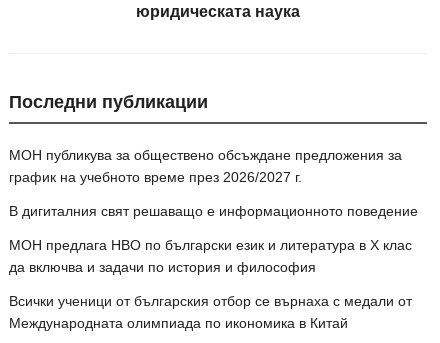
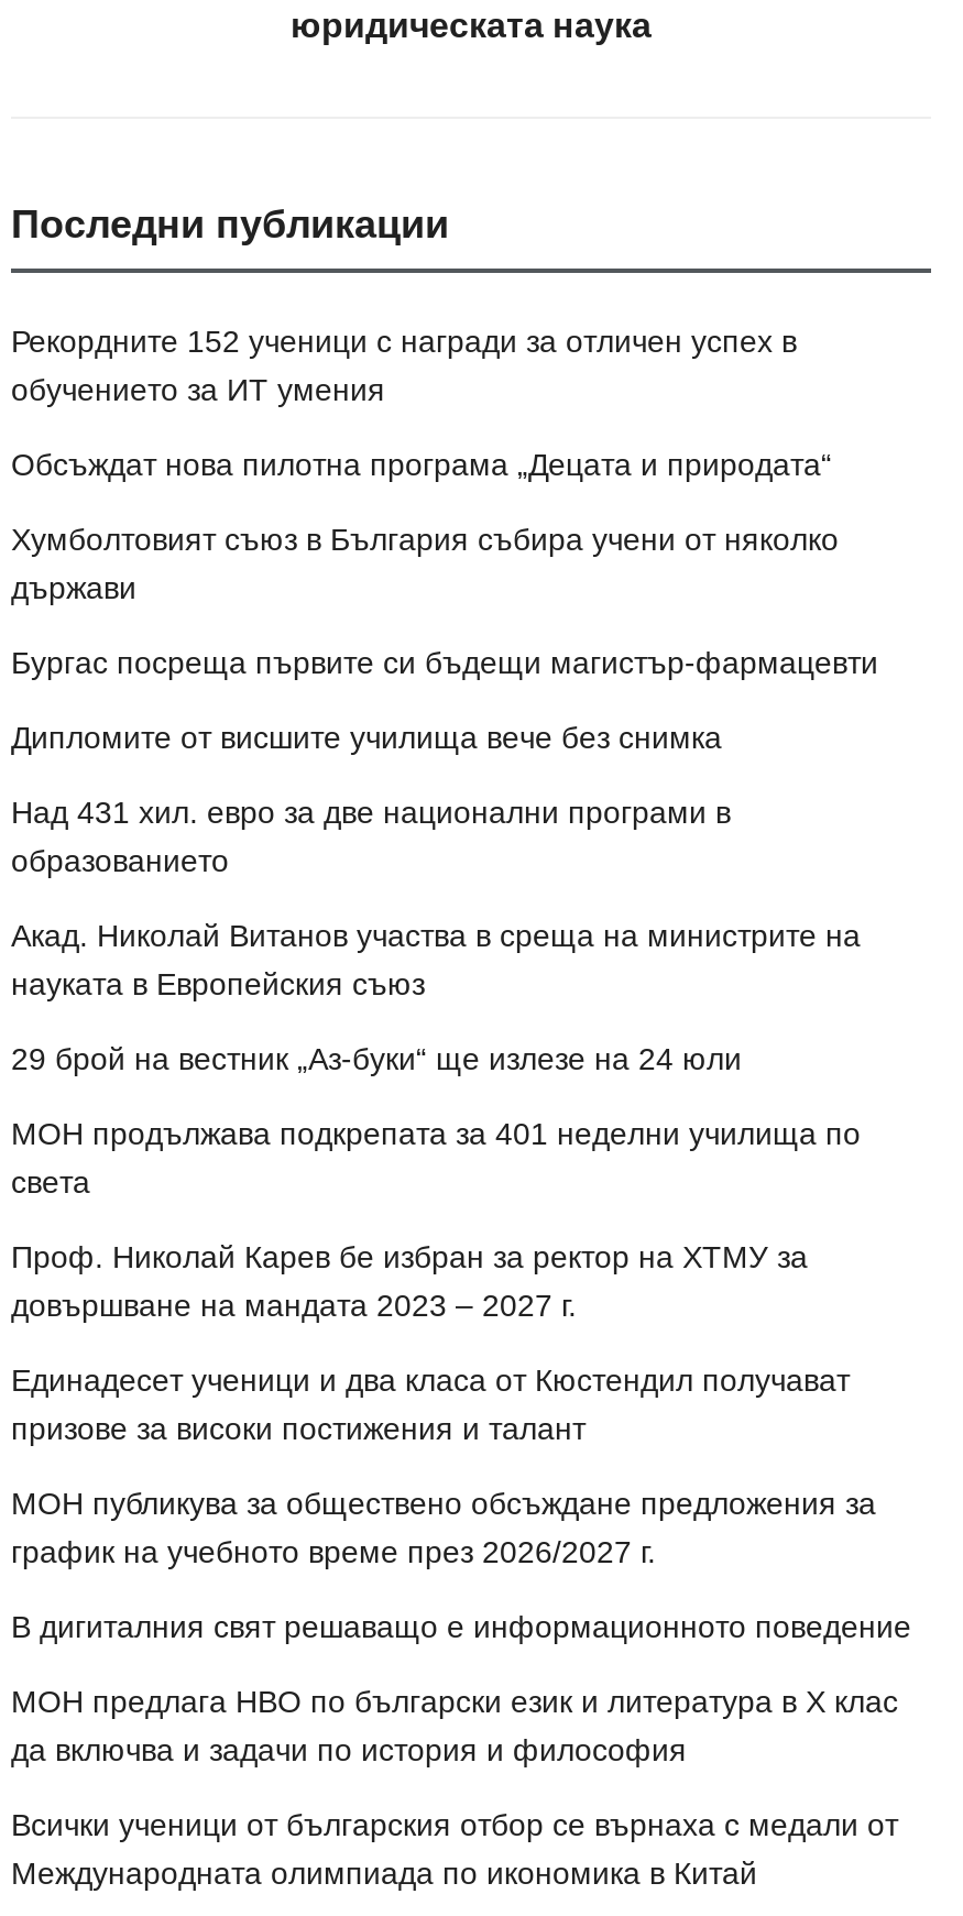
+ Рекордните 152 ученици с награди за отличен успех в
+ обучението за ИТ умения
+ Обсъждат нова пилотна програма „Децата и природата“
+ Хумболтовият съюз в България събира учени от няколко
+ държави
+ Бургас посреща първите си бъдещи магистър-фармацевти
+ Дипломите от висшите училища вече без снимка
+ Над 431 хил. евро за две национални програми в
+ образованието
+ Акад. Николай Витанов участва в среща на министрите на
+ науката в Европейския съюз
+ 29 брой на вестник „Аз-буки“ ще излезе на 24 юли
+ МОН продължава подкрепата за 401 неделни училища по
+ света
+ Проф. Николай Карев бе избран за ректор на ХТМУ за
+ довършване на мандата 2023 – 2027 г.
+ Единадесет ученици и два класа от Кюстендил получават
+ призове за високи постижения и талант
